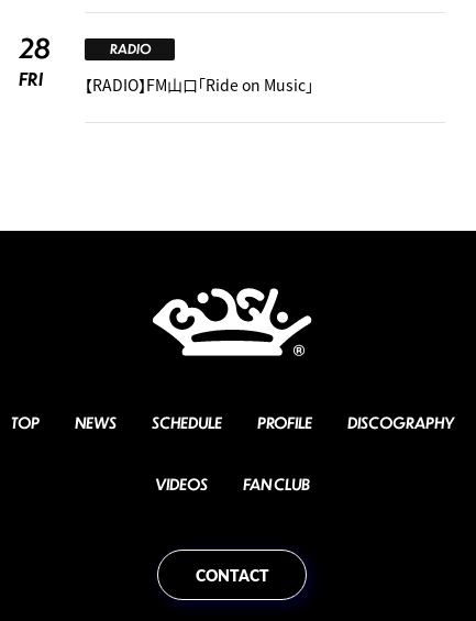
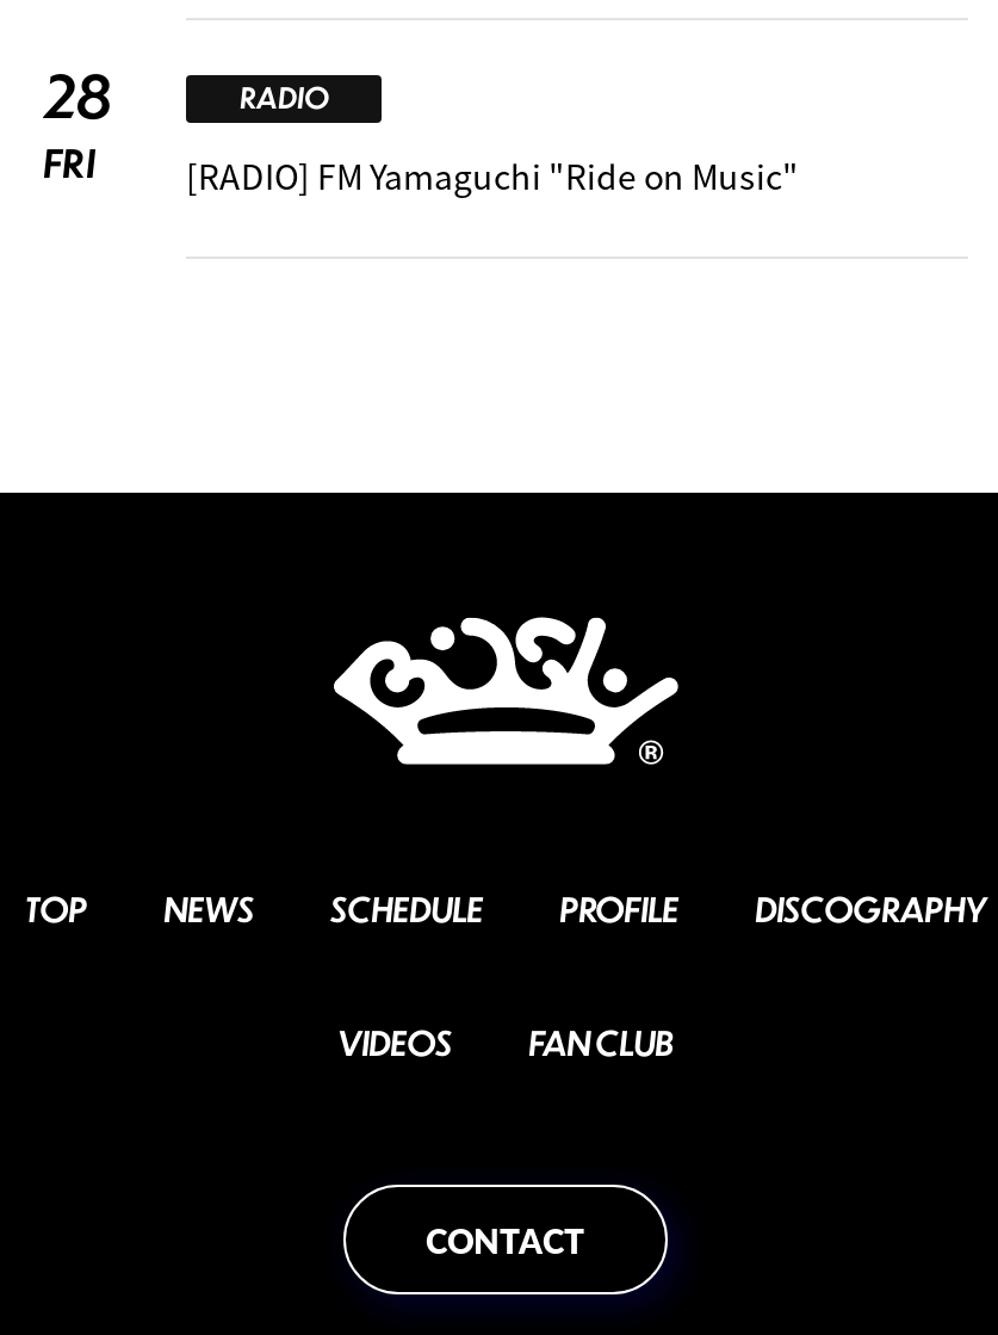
- 【RADIO】FM山口「Ride on Music」
+ [RADIO] FM Yamaguchi "Ride on Music"
